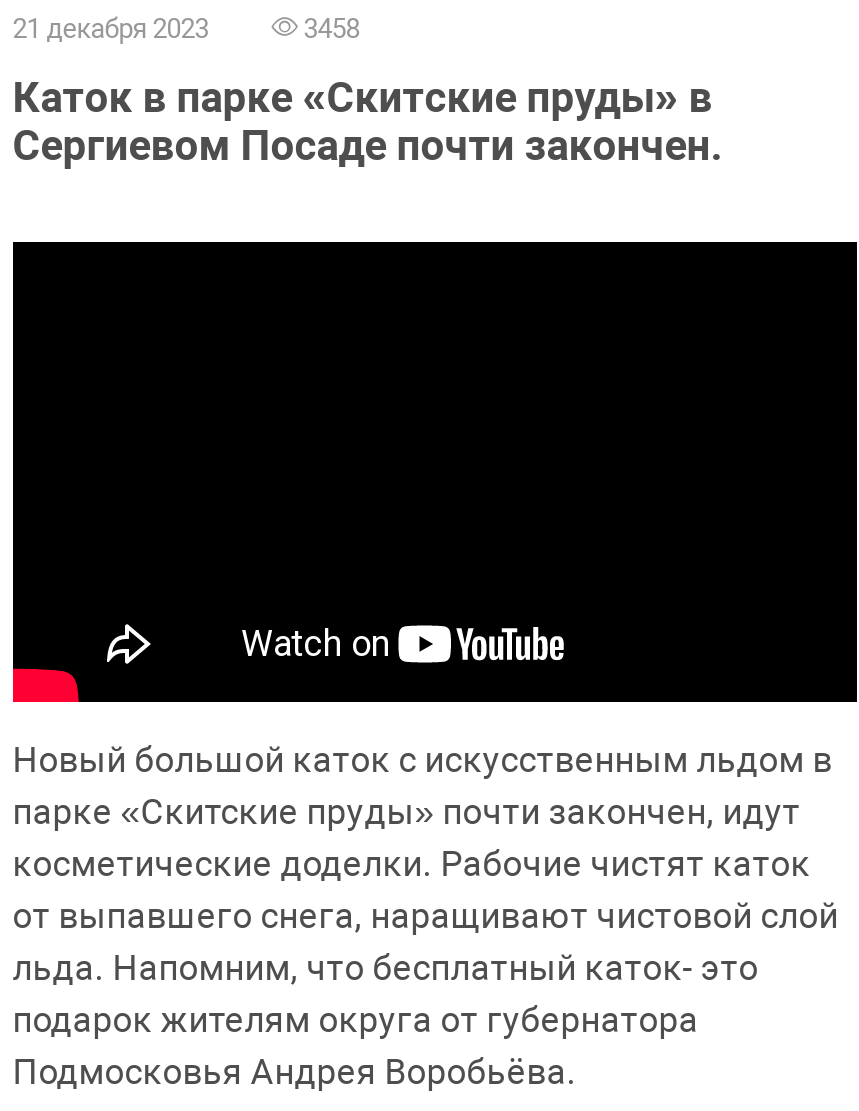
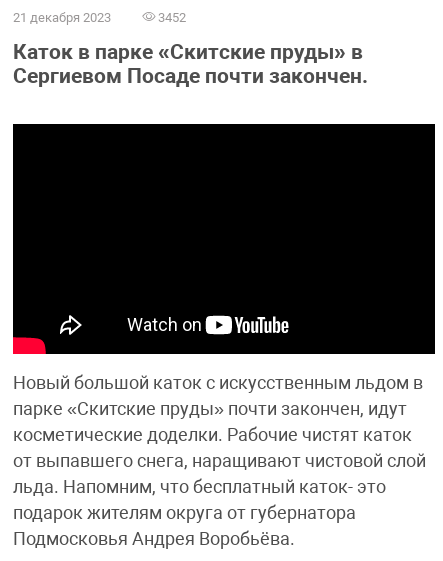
- 3458
+ 3452
